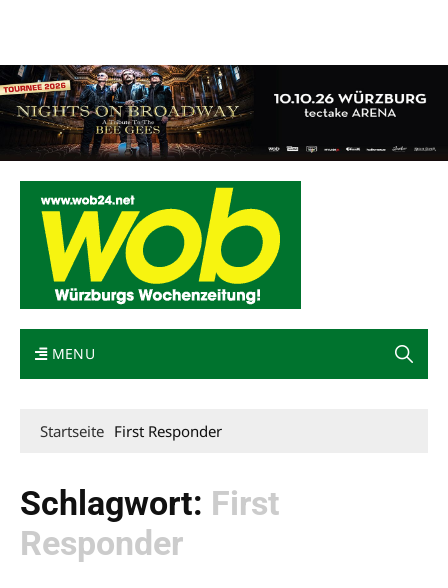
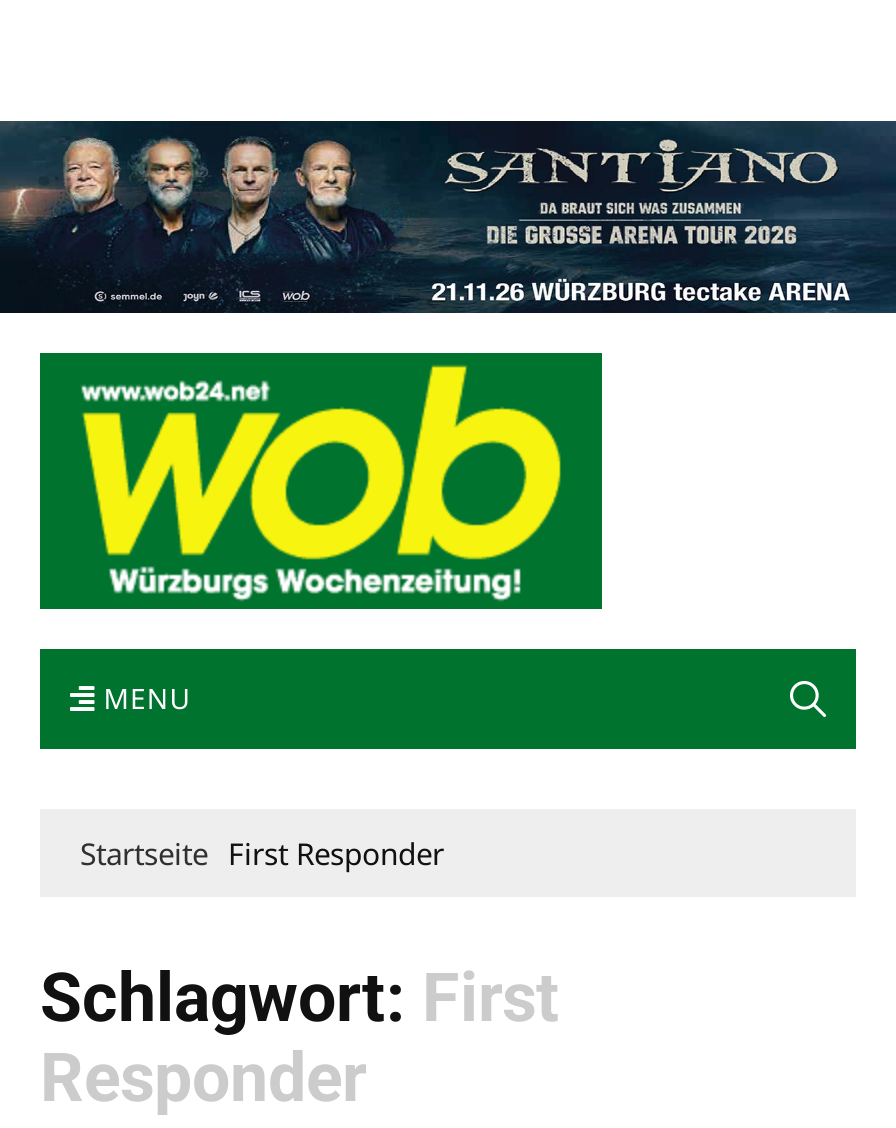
- [image]
+ [image]
